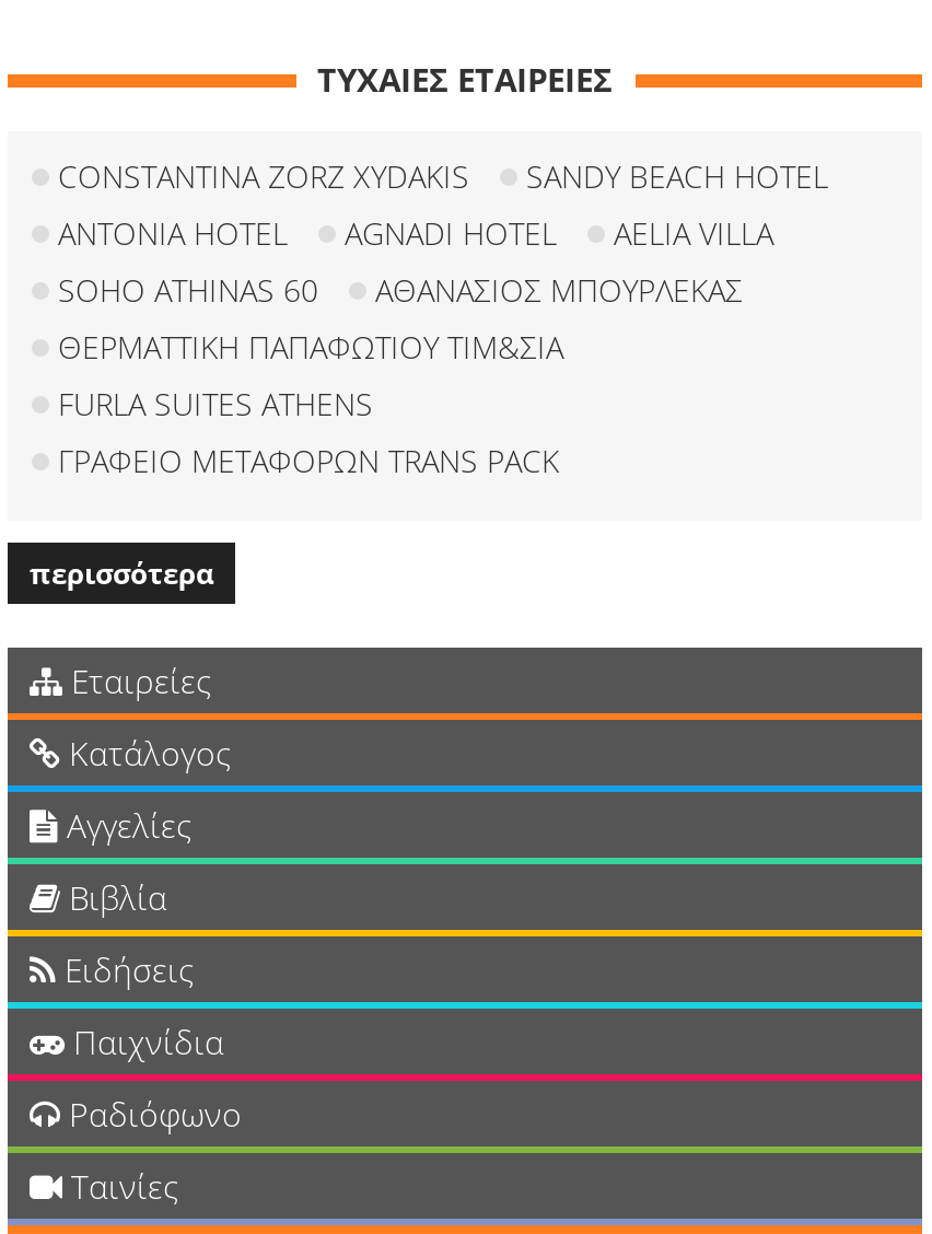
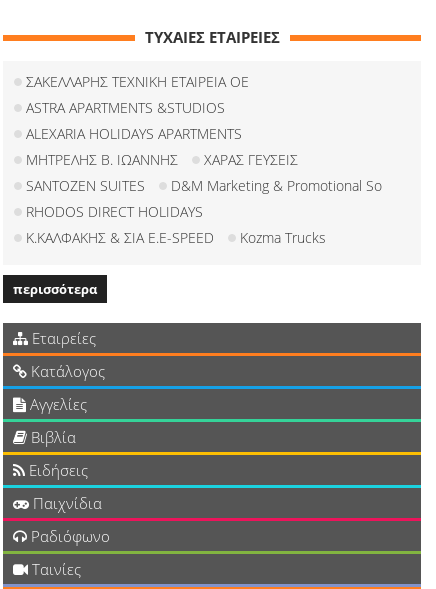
- CONSTANTINA ZORZ XYDAKIS
- SANDY BEACH HOTEL
- ANTONIA HOTEL
- AGNADI HOTEL
- AELIA VILLA
- SOHO ATHINAS 60
- ΑΘΑΝΑΣΙΟΣ ΜΠΟΥΡΛΕΚΑΣ
- ΘΕΡΜΑΤΤΙΚΗ ΠΑΠΑΦΩΤΙΟΥ ΤΙΜ&ΣΙΑ
- FURLA SUITES ATHENS
- ΓΡΑΦΕΙΟ ΜΕΤΑΦΟΡΩΝ TRANS PACK
+ ΣΑΚΕΛΛΑΡΗΣ ΤΕΧΝΙΚΗ ΕΤΑΙΡΕΙΑ ΟΕ
+ ASTRA APARTMENTS &STUDIOS
+ ALEXARIA HOLIDAYS APARTMENTS
+ ΜΗΤΡΕΛΗΣ Β. ΙΩΑΝΝΗΣ
+ ΧΑΡΑΣ ΓΕΥΣΕΙΣ
+ SANTOZEN SUITES
+ D&M Marketing & Promotional So
+ RHODOS DIRECT HOLIDAYS
+ Κ.ΚΑΛΦΑΚΗΣ & ΣΙΑ Ε.Ε-SPEED
+ Kozma Trucks
